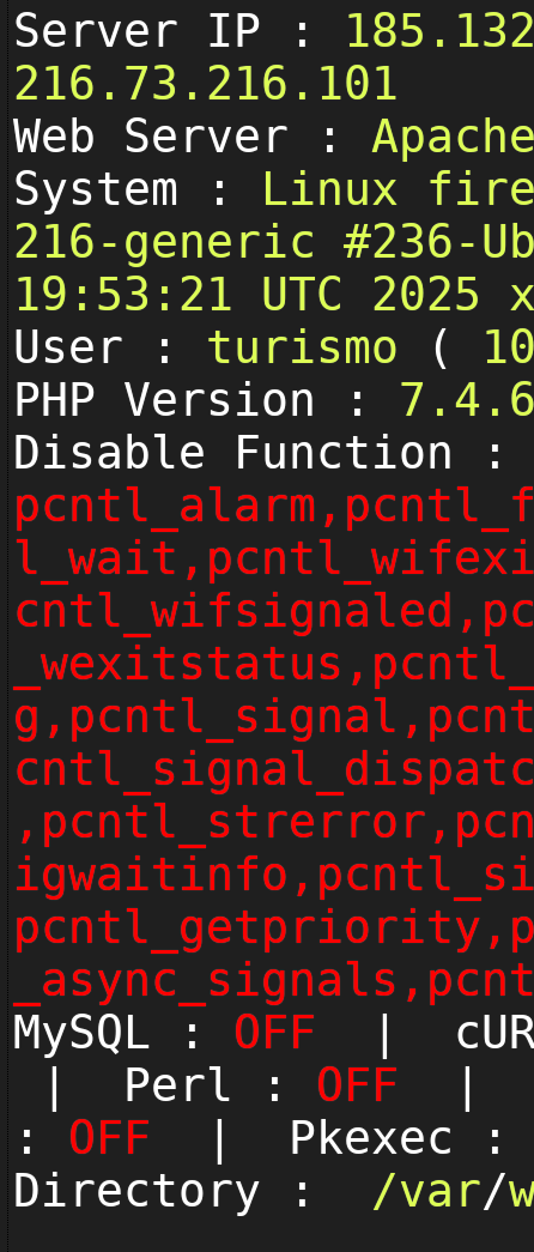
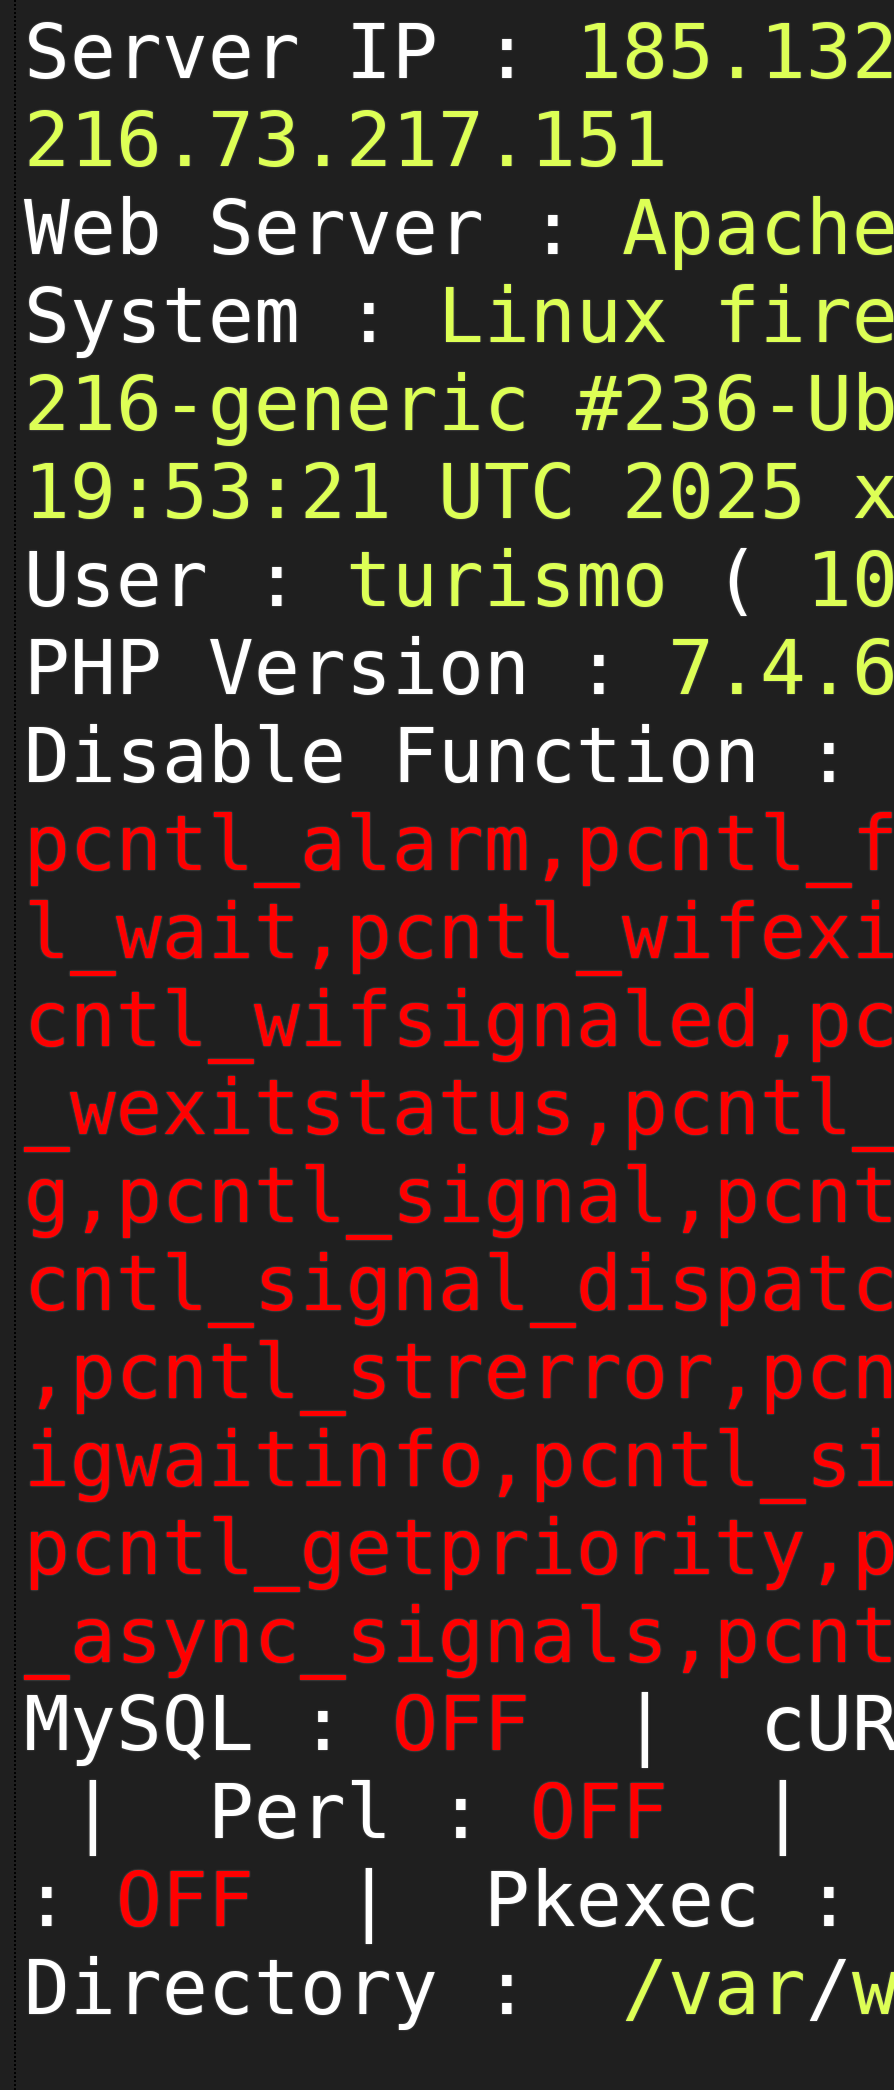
- 216.73.216.101
+ 216.73.217.151
